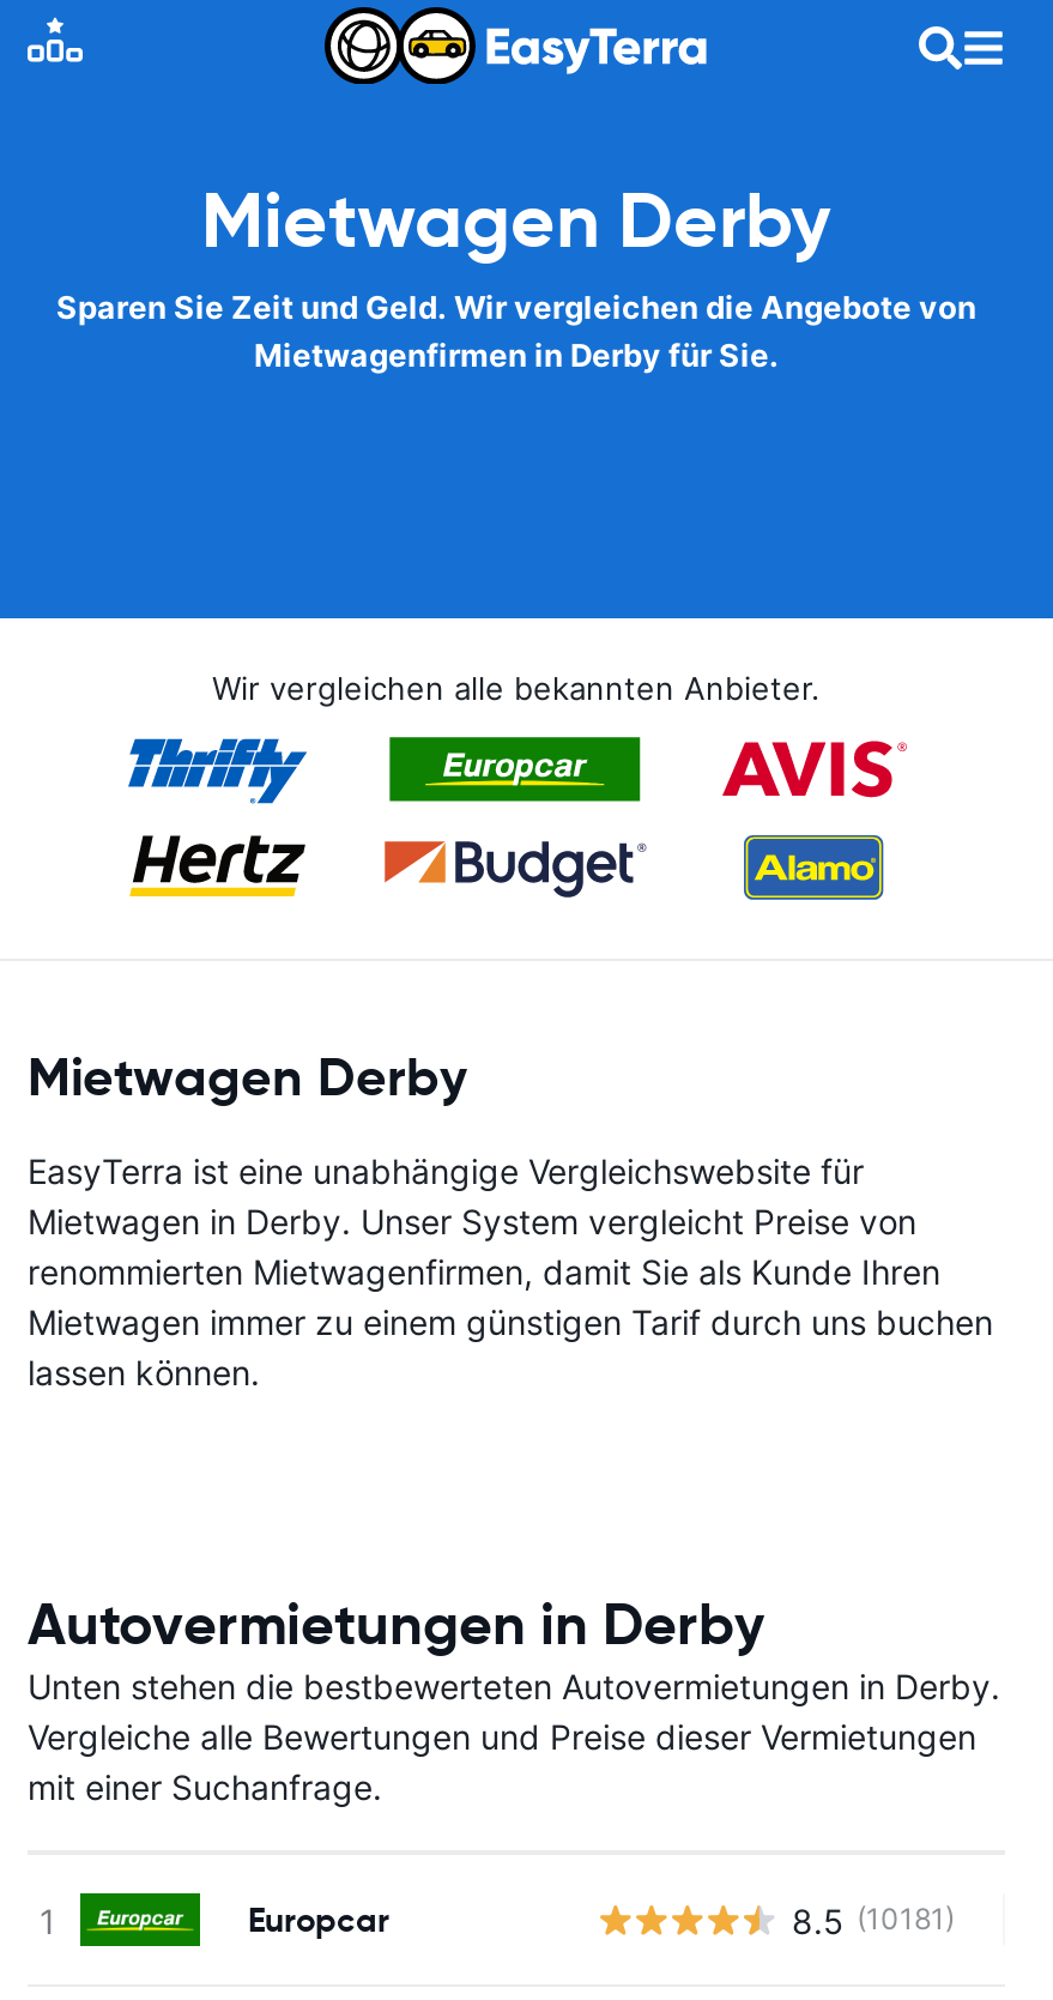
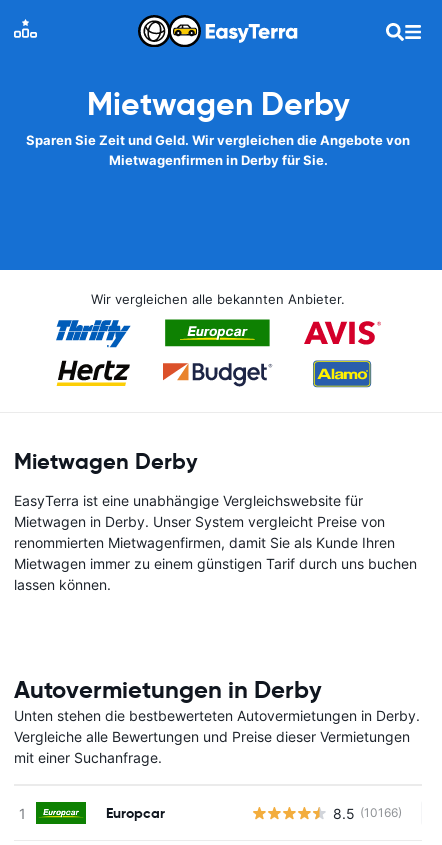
- 8.5 (10181)
+ 8.5 (10166)
